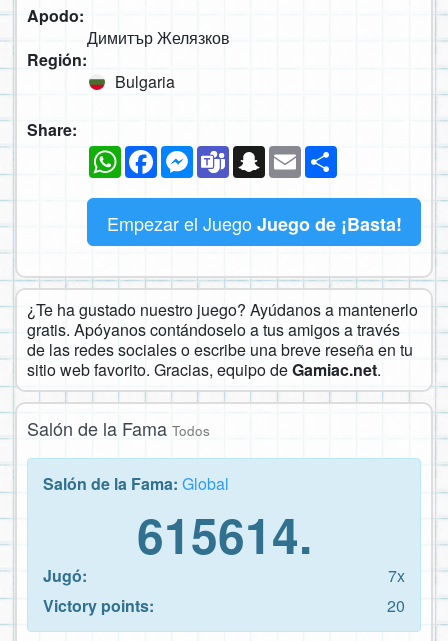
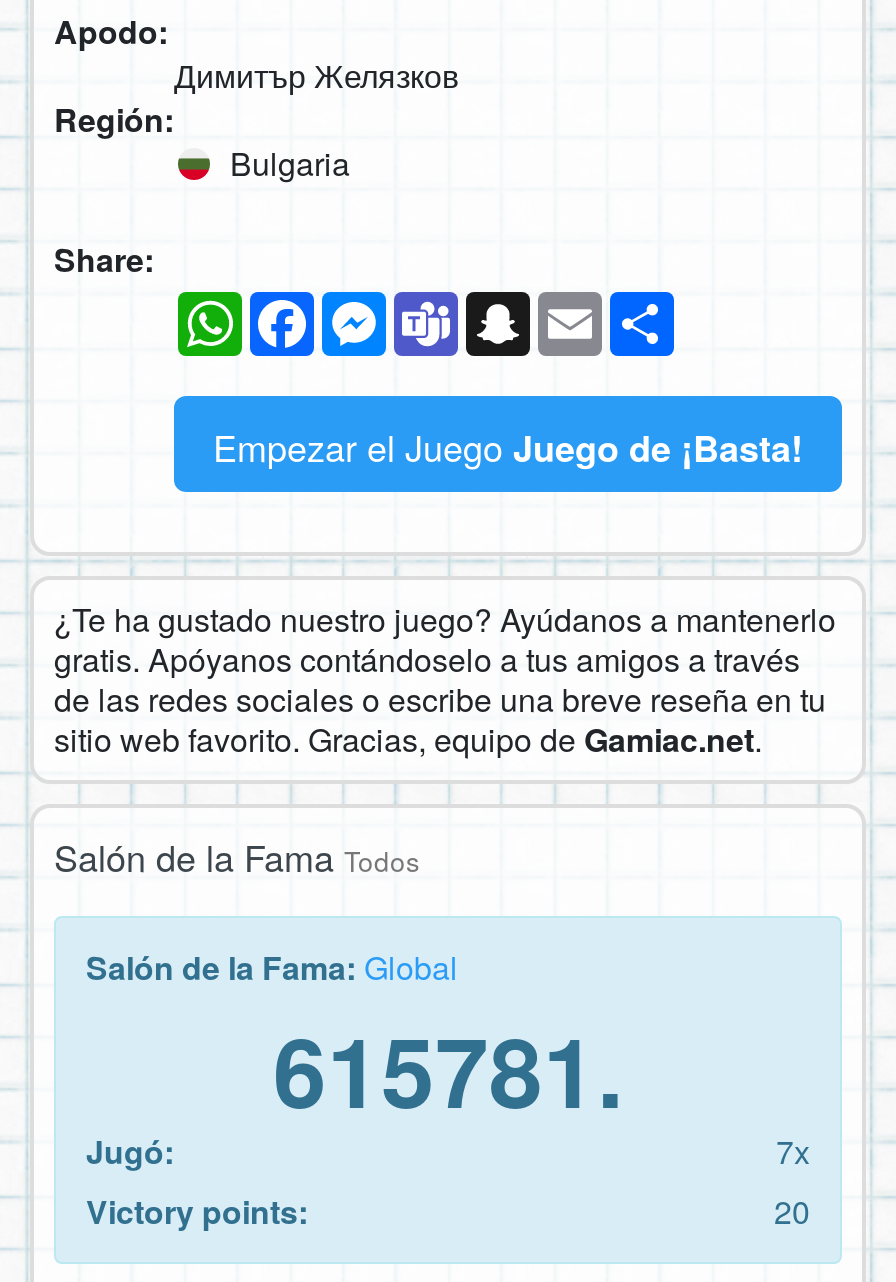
- 615614.
+ 615781.
